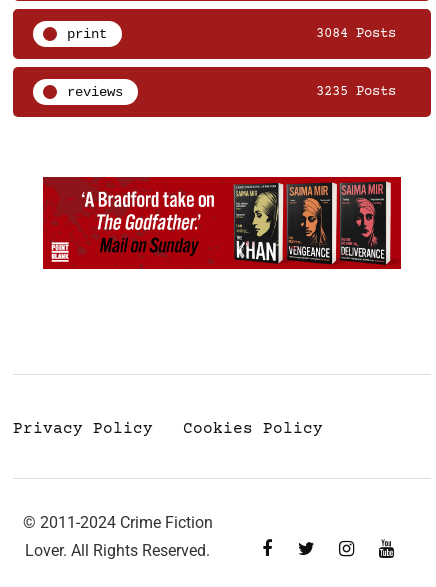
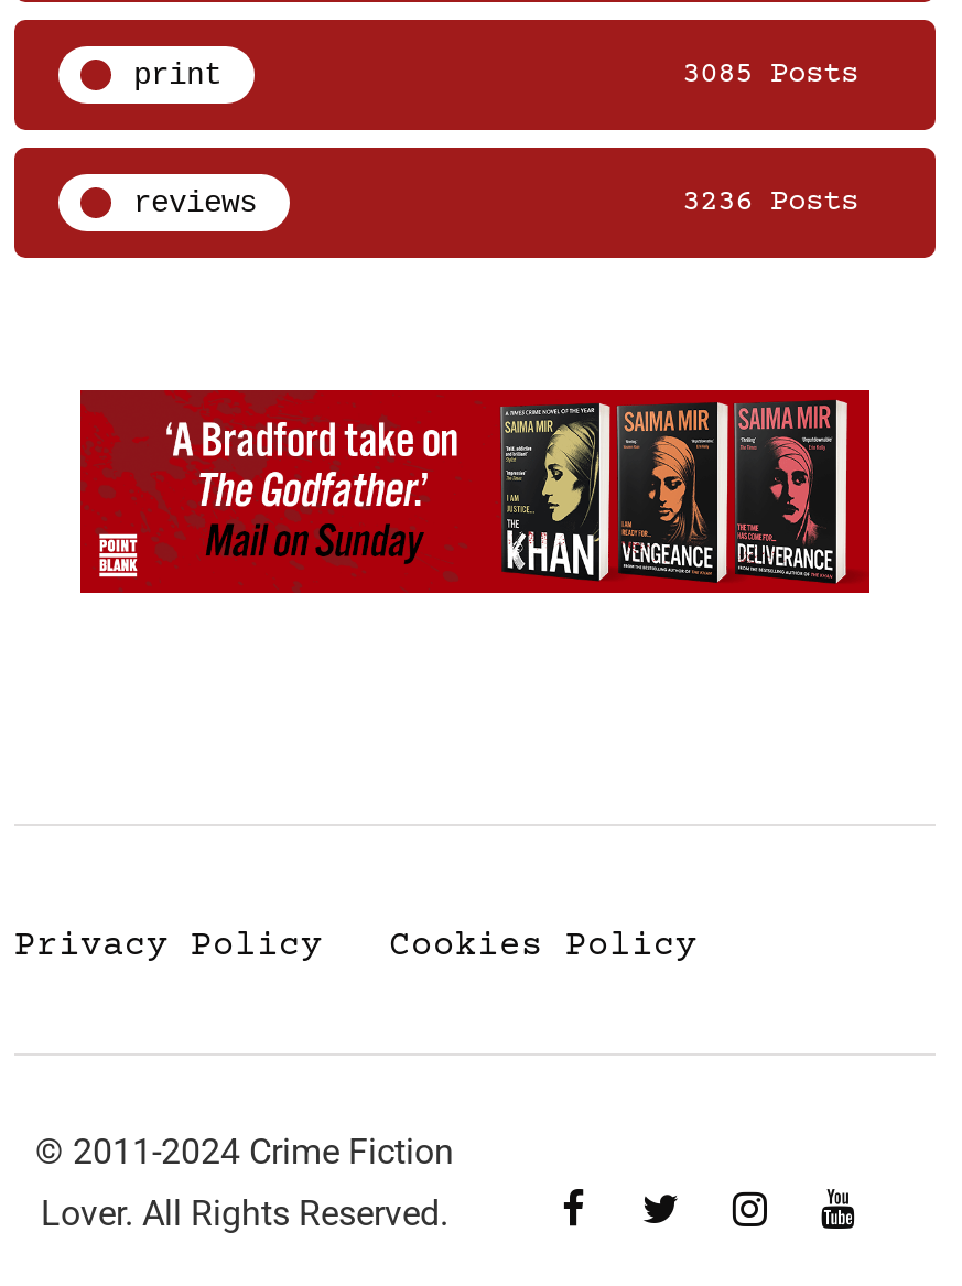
- 3084 Posts
+ 3085 Posts

- 3235 Posts
+ 3236 Posts
